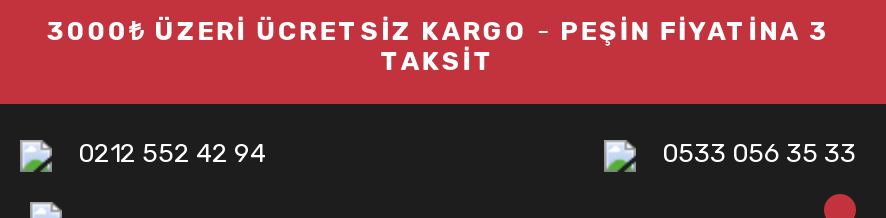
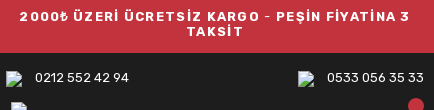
- 3000₺ ÜZERİ ÜCRETSİZ KARGO - PEŞİN FİYATİNA 3
+ 2000₺ ÜZERİ ÜCRETSİZ KARGO - PEŞİN FİYATİNA 3
